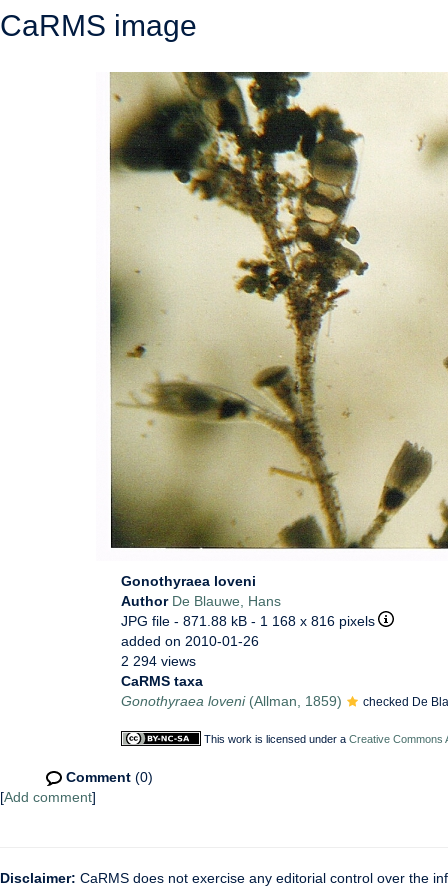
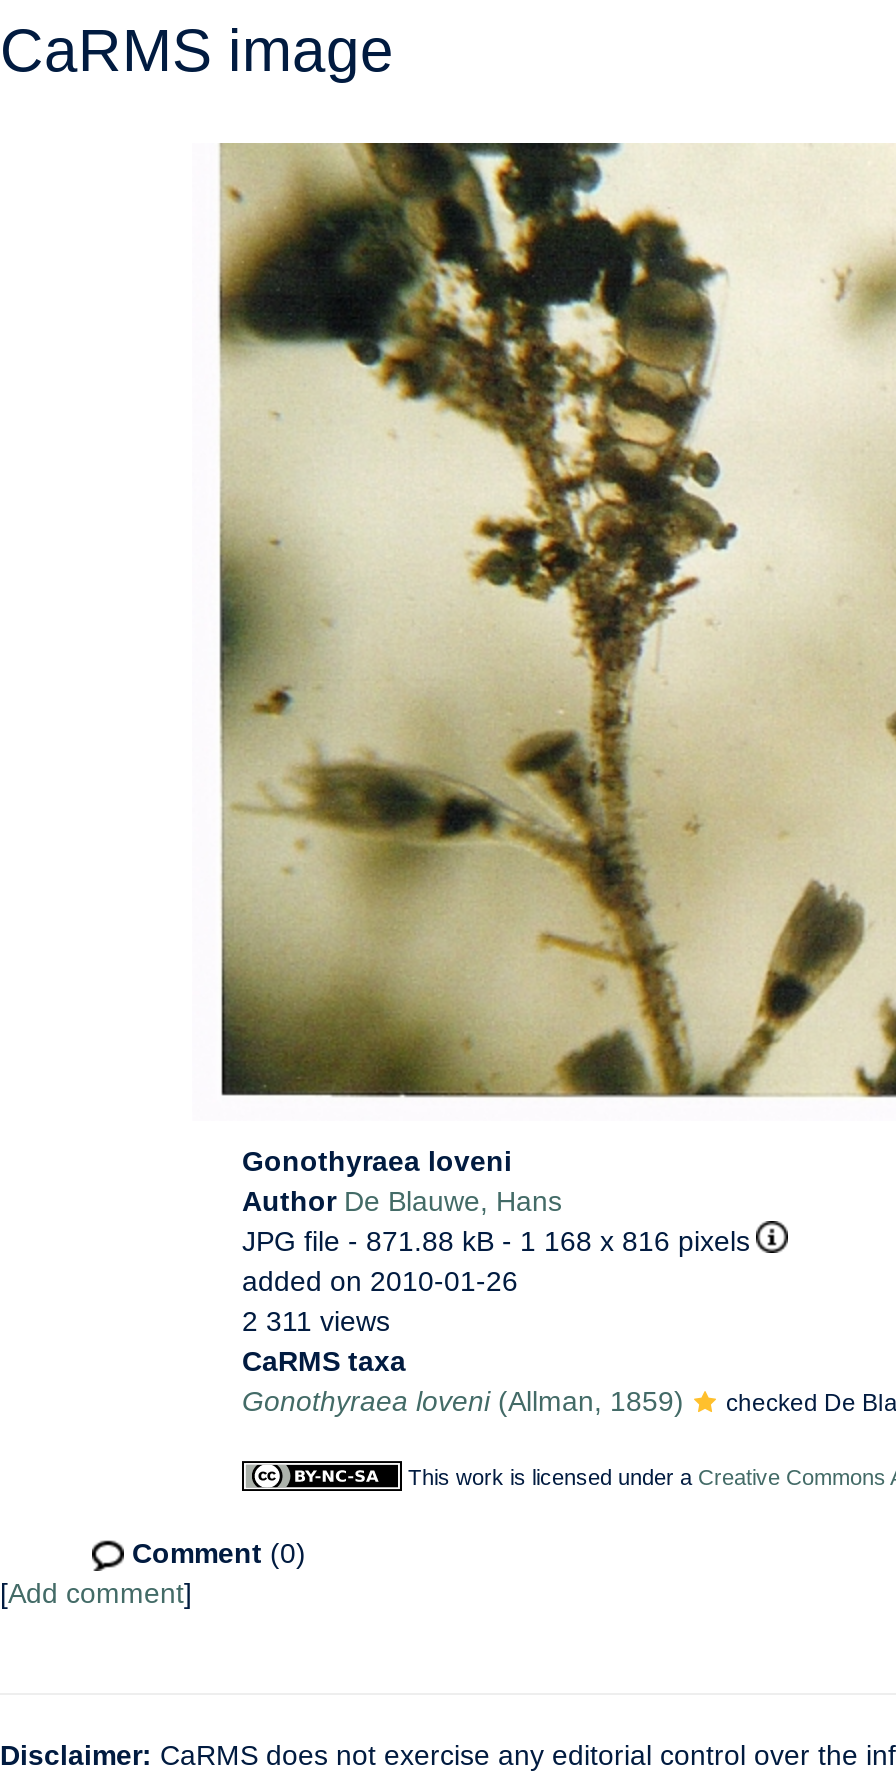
- 2 294 views
+ 2 311 views
